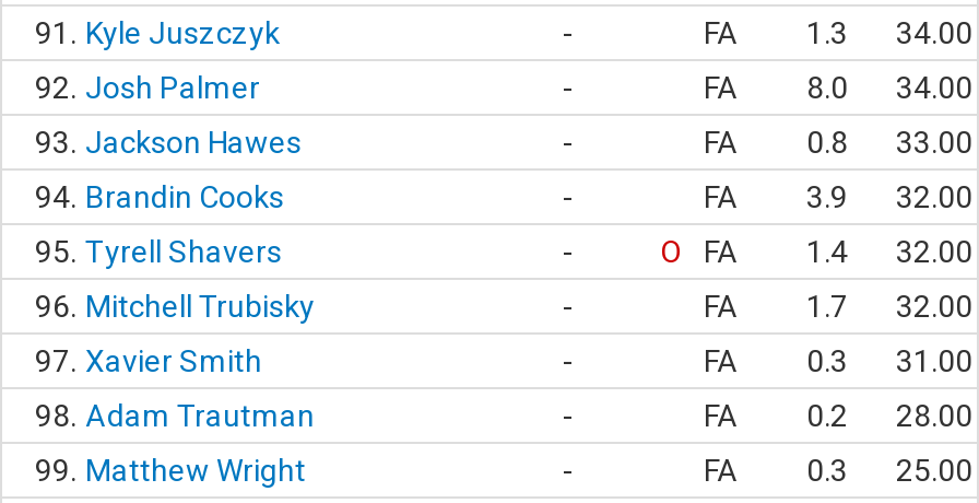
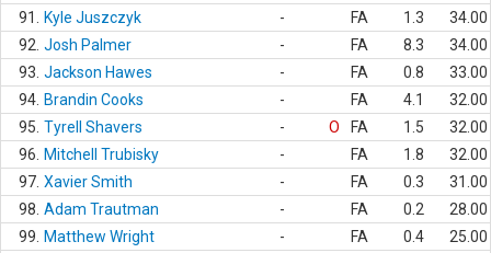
- FA 8.0 34.00
+ FA 8.3 34.00

- FA 3.9 32.00
+ FA 4.1 32.00

- O FA 1.4 32.00
+ O FA 1.5 32.00

- FA 1.7 32.00
+ FA 1.8 32.00

- FA 0.3 25.00
+ FA 0.4 25.00
